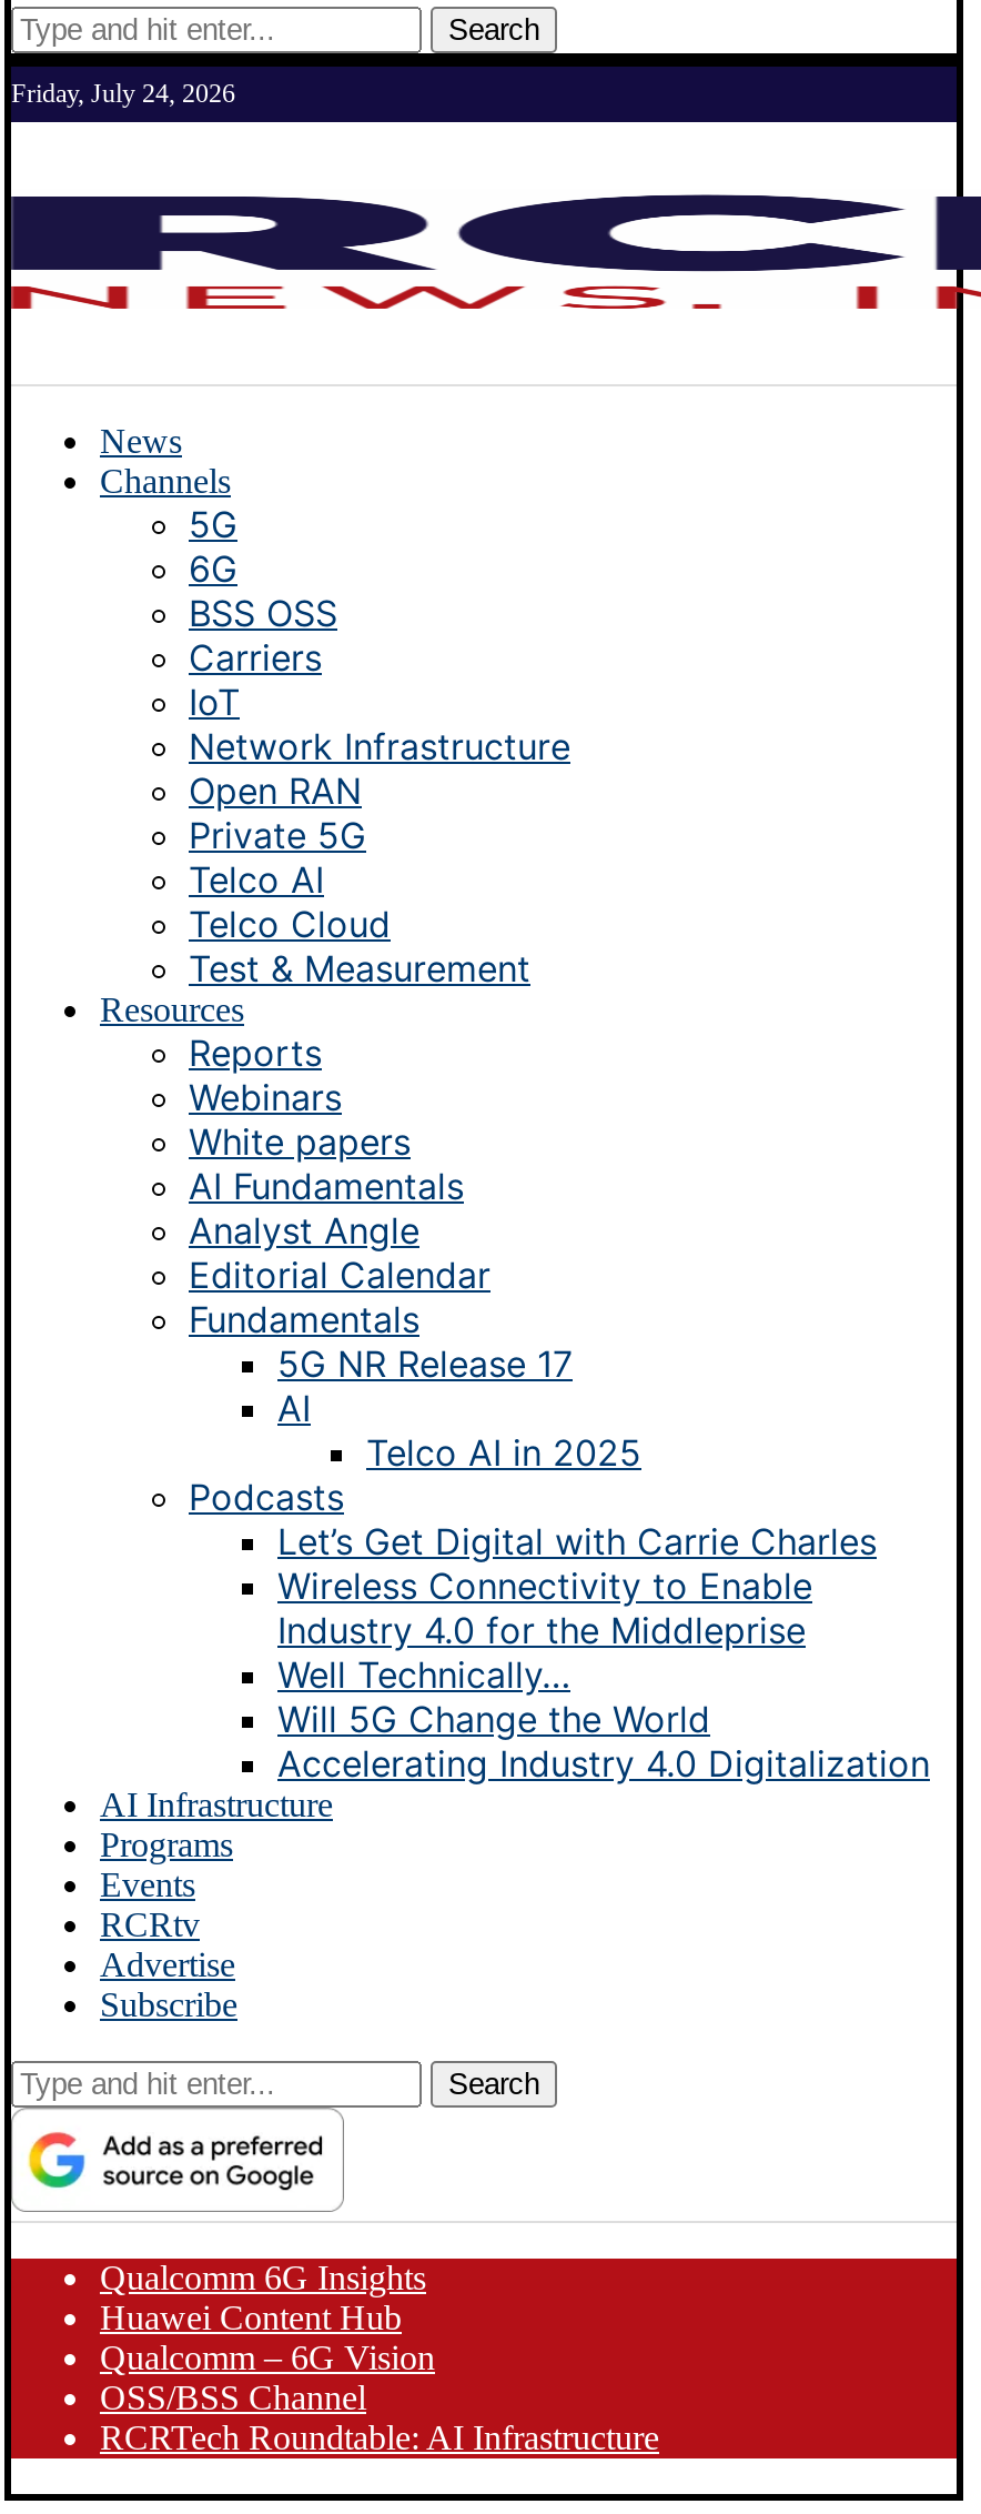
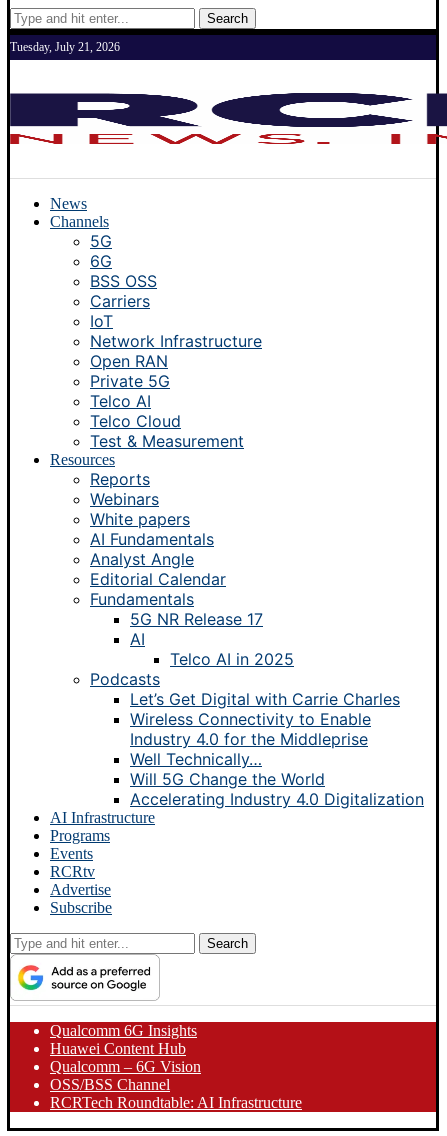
- Friday, July 24, 2026
+ Tuesday, July 21, 2026
